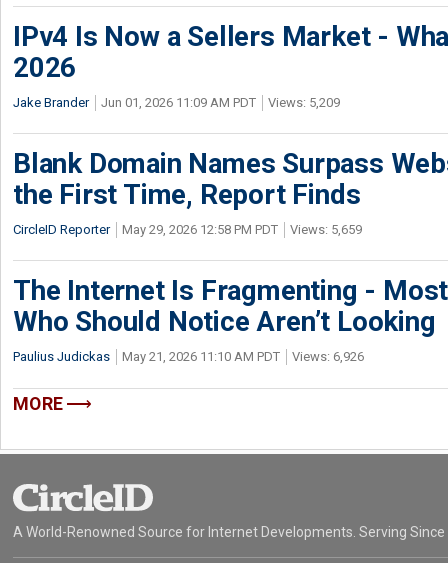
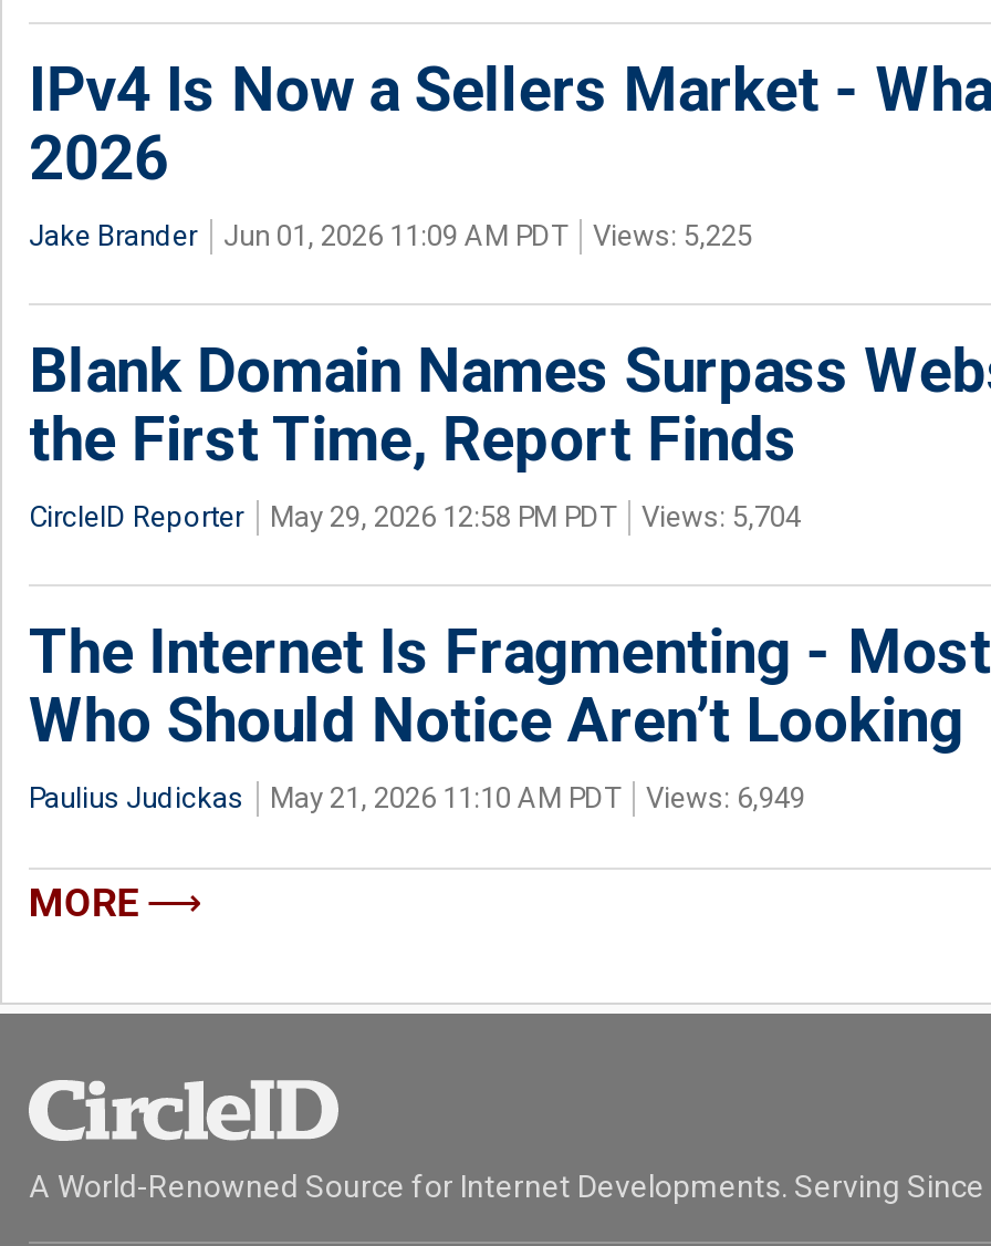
- Jake Brander Jun 01, 2026 11:09 AM PDT Views: 5,209
+ Jake Brander Jun 01, 2026 11:09 AM PDT Views: 5,225

- CircleID Reporter May 29, 2026 12:58 PM PDT Views: 5,659
+ CircleID Reporter May 29, 2026 12:58 PM PDT Views: 5,704

- Paulius Judickas May 21, 2026 11:10 AM PDT Views: 6,926
+ Paulius Judickas May 21, 2026 11:10 AM PDT Views: 6,949
